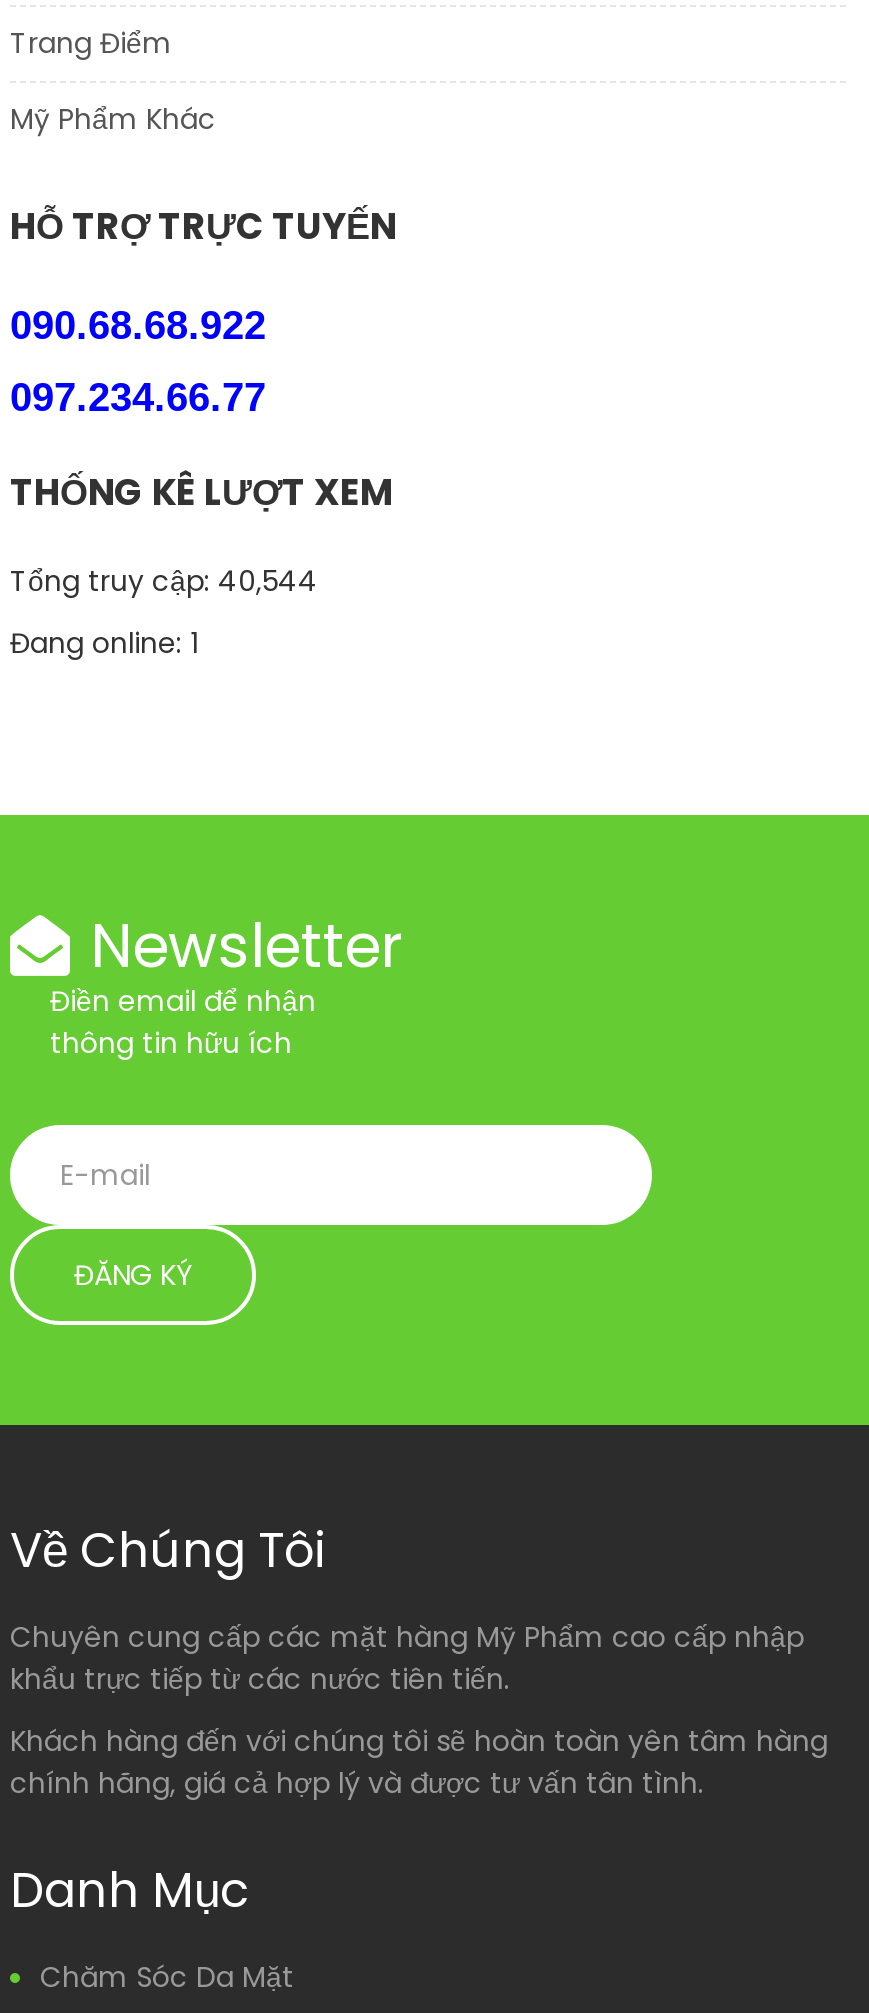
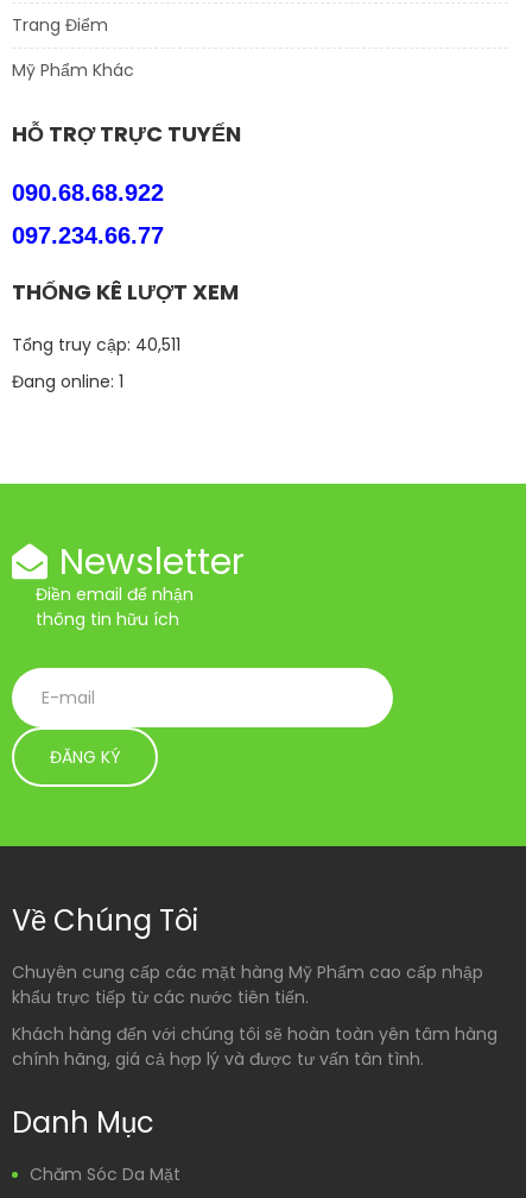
- Tổng truy cập: 40,544
+ Tổng truy cập: 40,511
